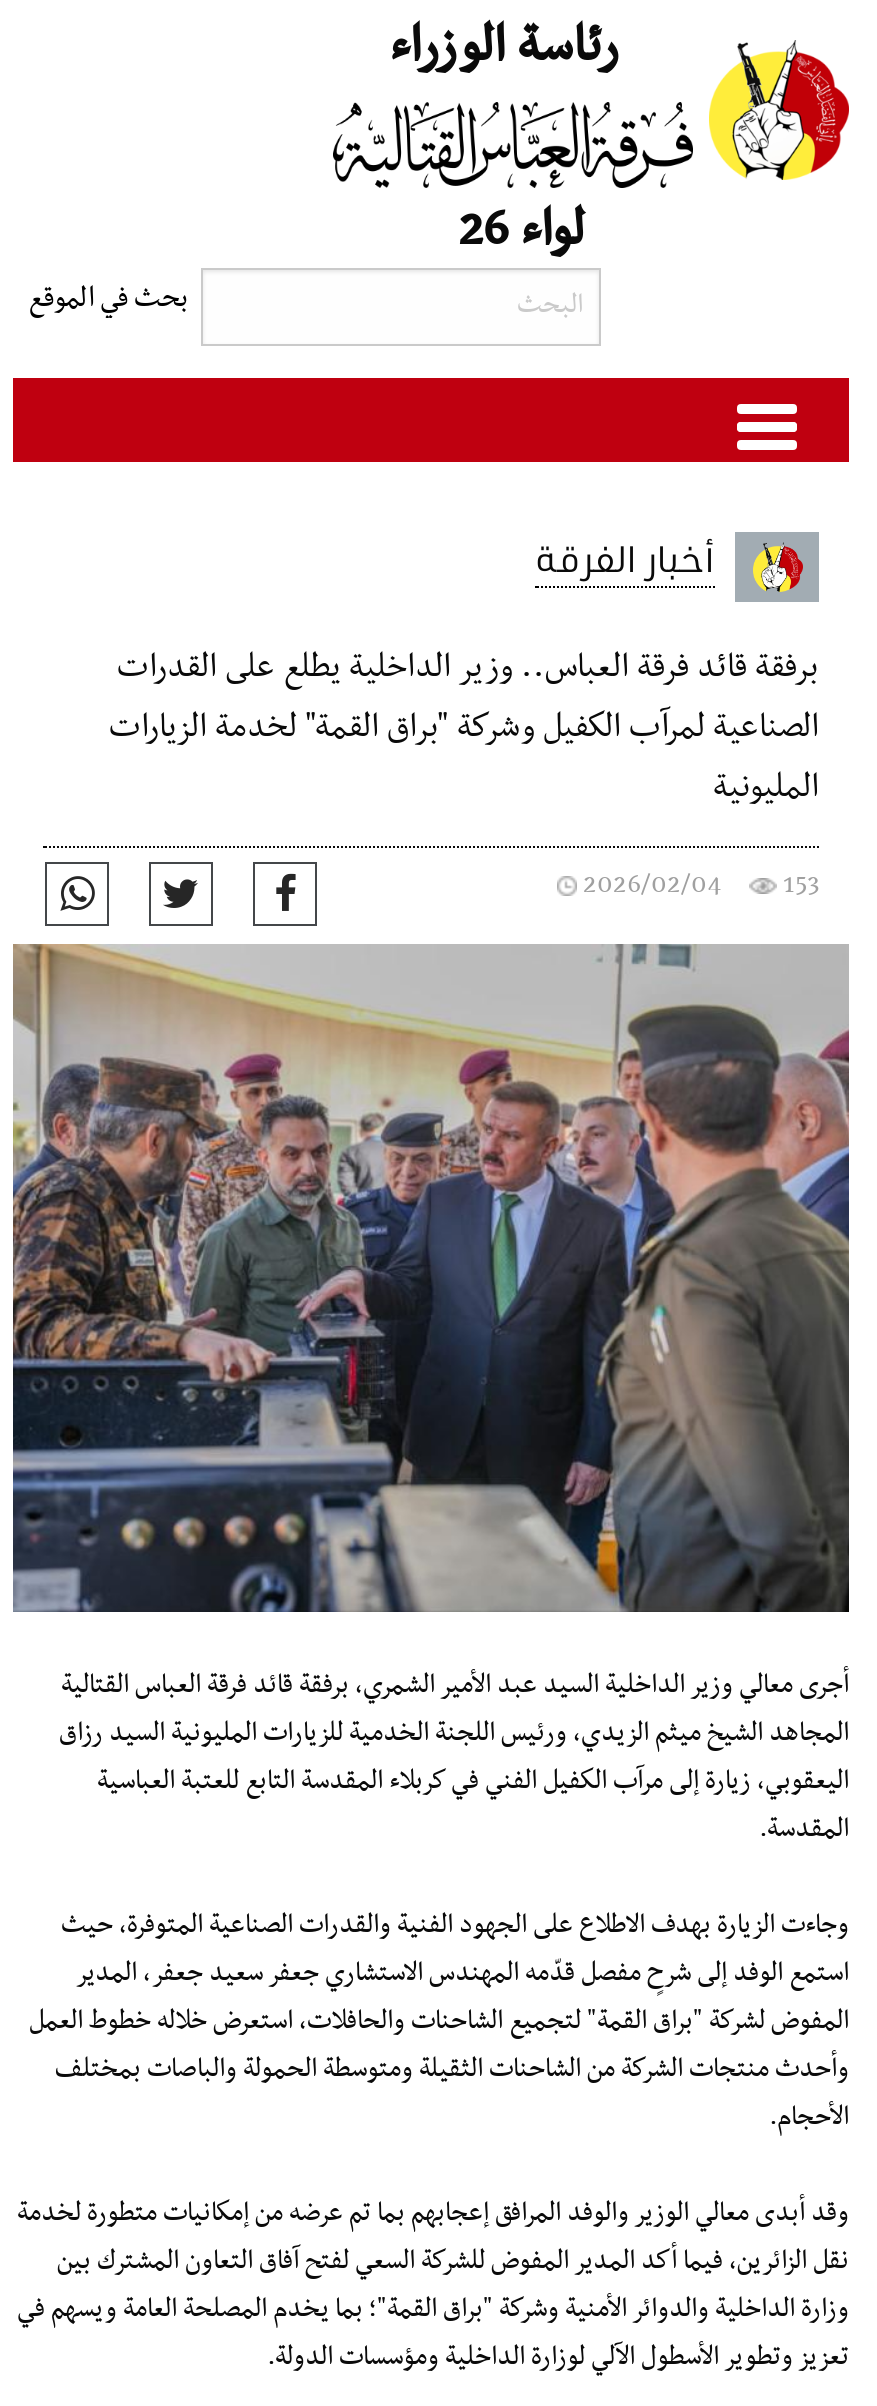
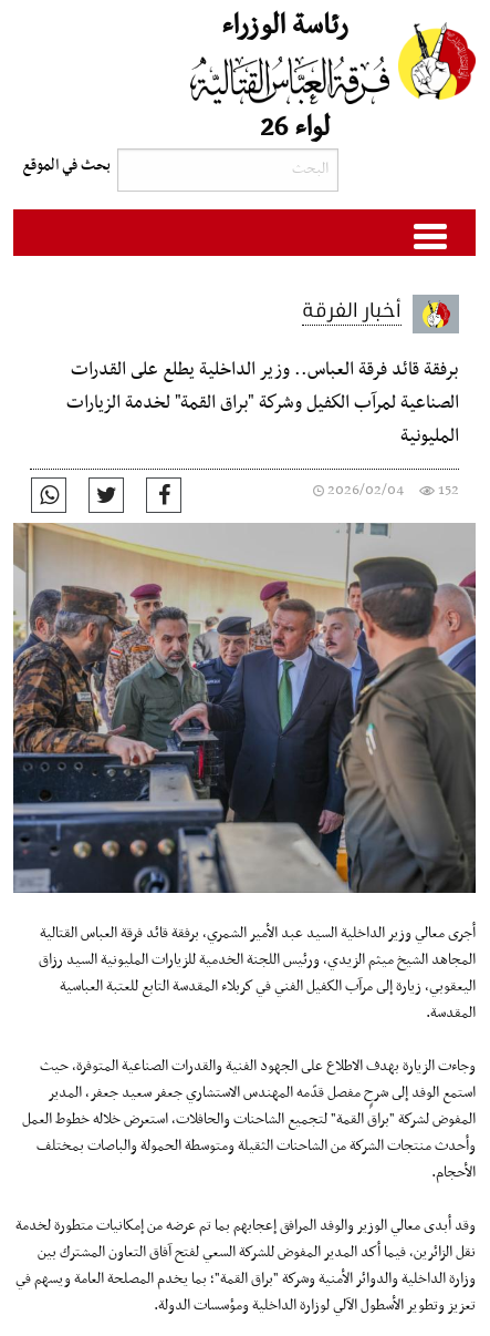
- 2026/02/04 153
+ 2026/02/04 152
